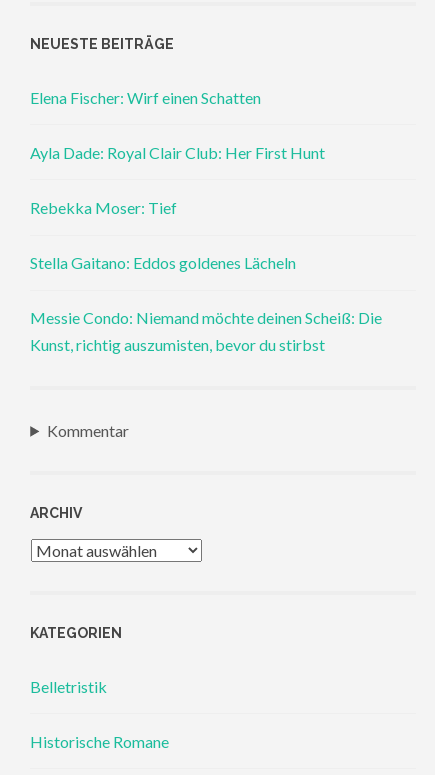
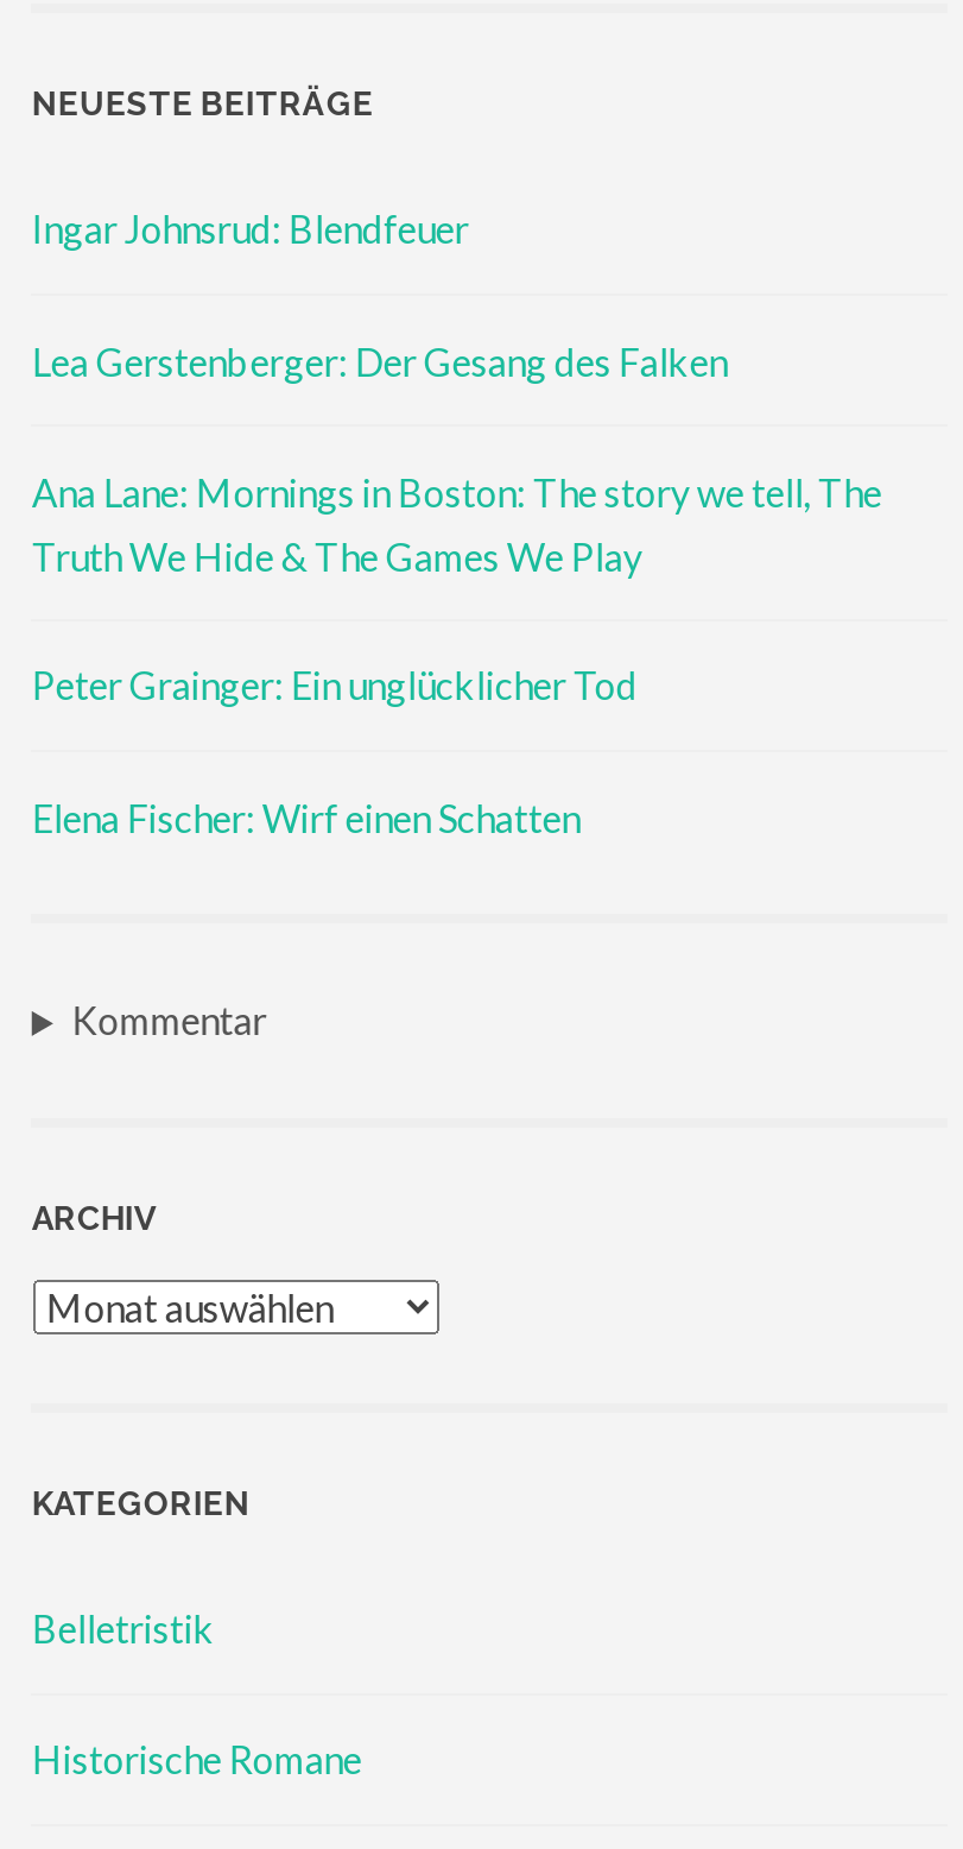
+ Ingar Johnsrud: Blendfeuer
+ Lea Gerstenberger: Der Gesang des Falken
+ Ana Lane: Mornings in Boston: The story we tell, The
+ Truth We Hide & The Games We Play
+ Peter Grainger: Ein unglücklicher Tod

moved down: Elena Fischer: Wirf einen Schatten

- Ayla Dade: Royal Clair Club: Her First Hunt
- Rebekka Moser: Tief
- Stella Gaitano: Eddos goldenes Lächeln
- Messie Condo: Niemand möchte deinen Scheiß: Die
- Kunst, richtig auszumisten, bevor du stirbst
